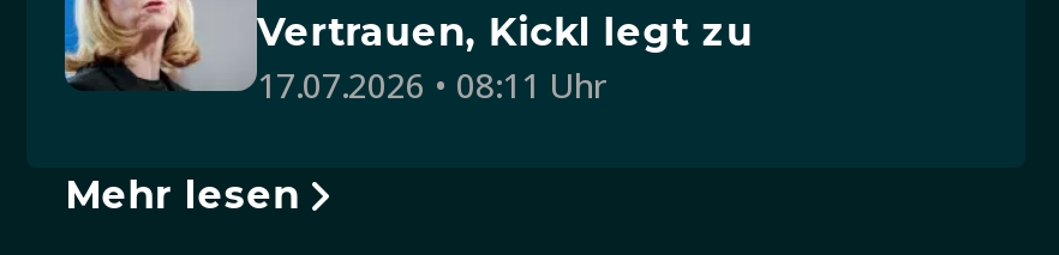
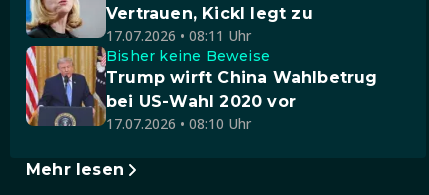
+ [image]
+ Bisher keine Beweise
+ Trump wirft China Wahlbetrug
+ bei US-Wahl 2020 vor
+ 17.07.2026 • 08:10 Uhr
